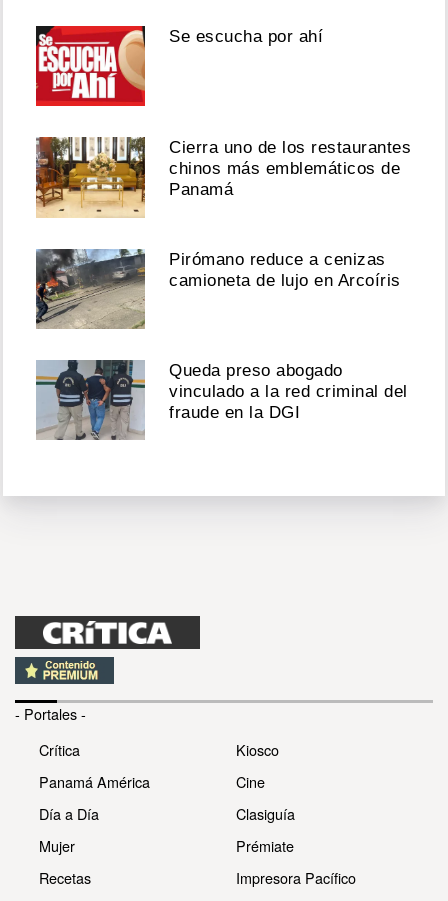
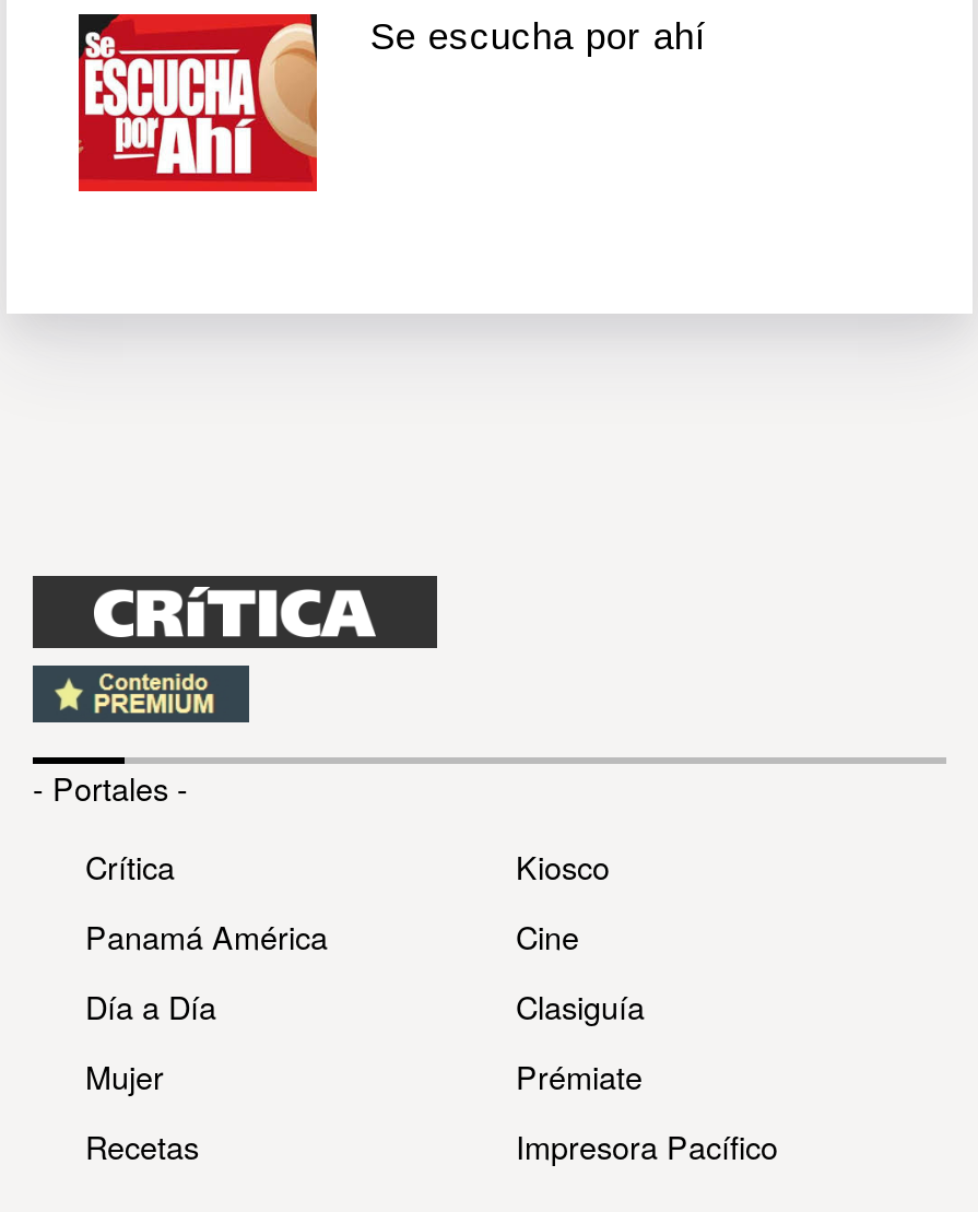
- [image]
- Cierra uno de los restaurantes
- chinos más emblemáticos de
- Panamá

- [image]
- Pirómano reduce a cenizas
- camioneta de lujo en Arcoíris

- [image]
- Queda preso abogado
- vinculado a la red criminal del
- fraude en la DGI
